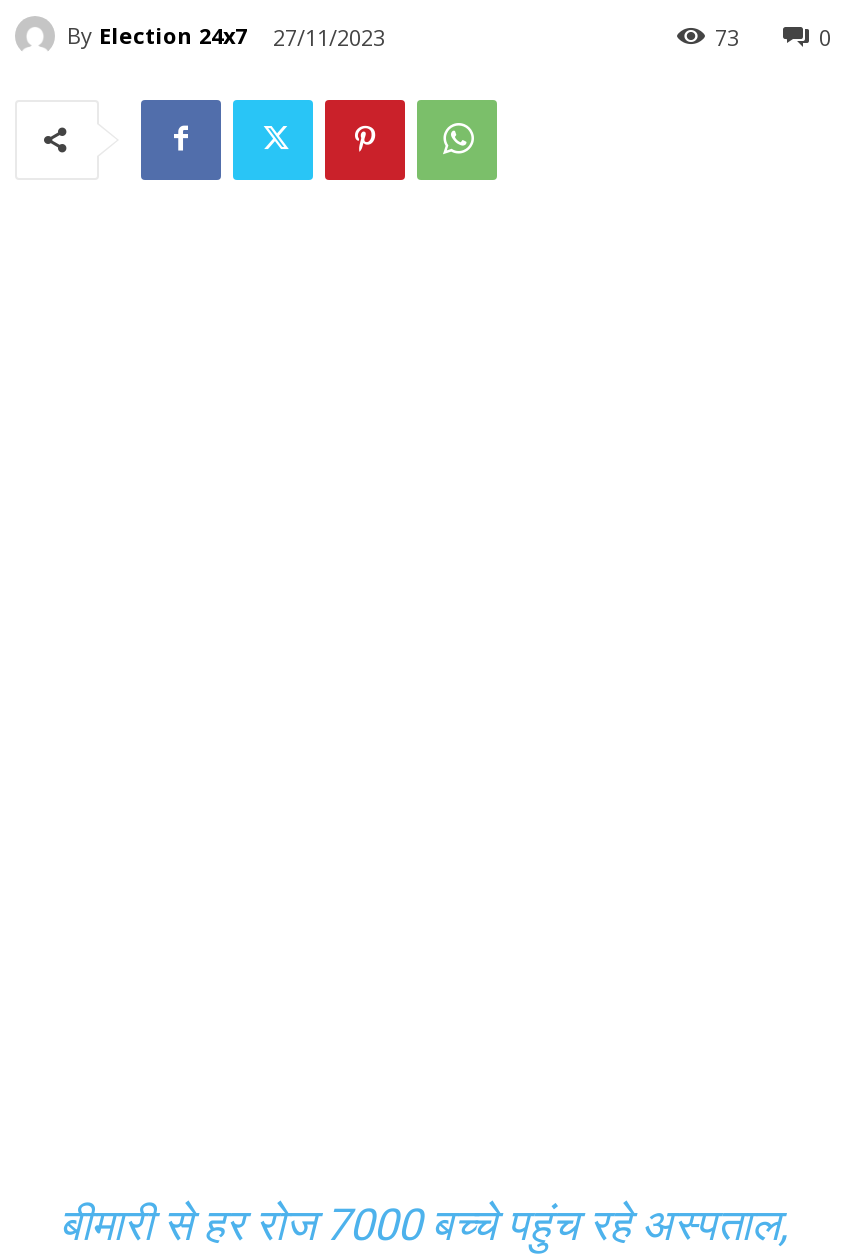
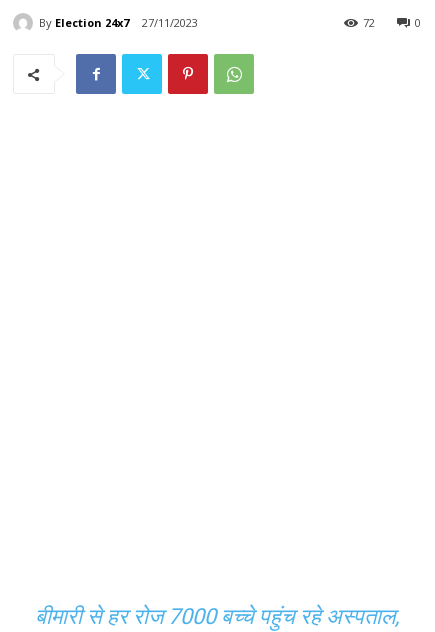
- 73
+ 72
